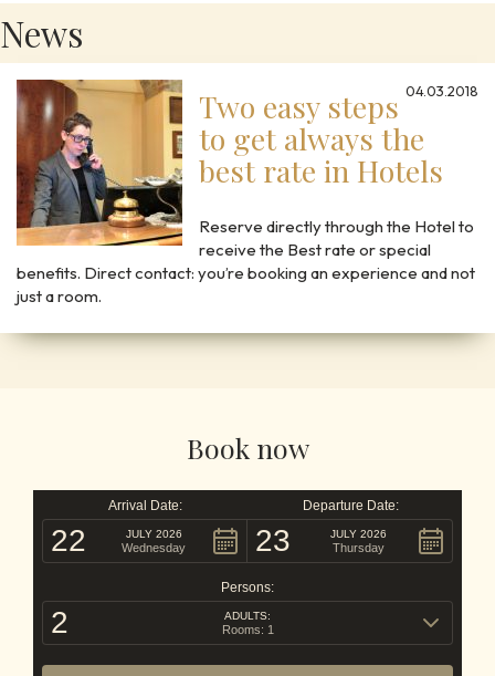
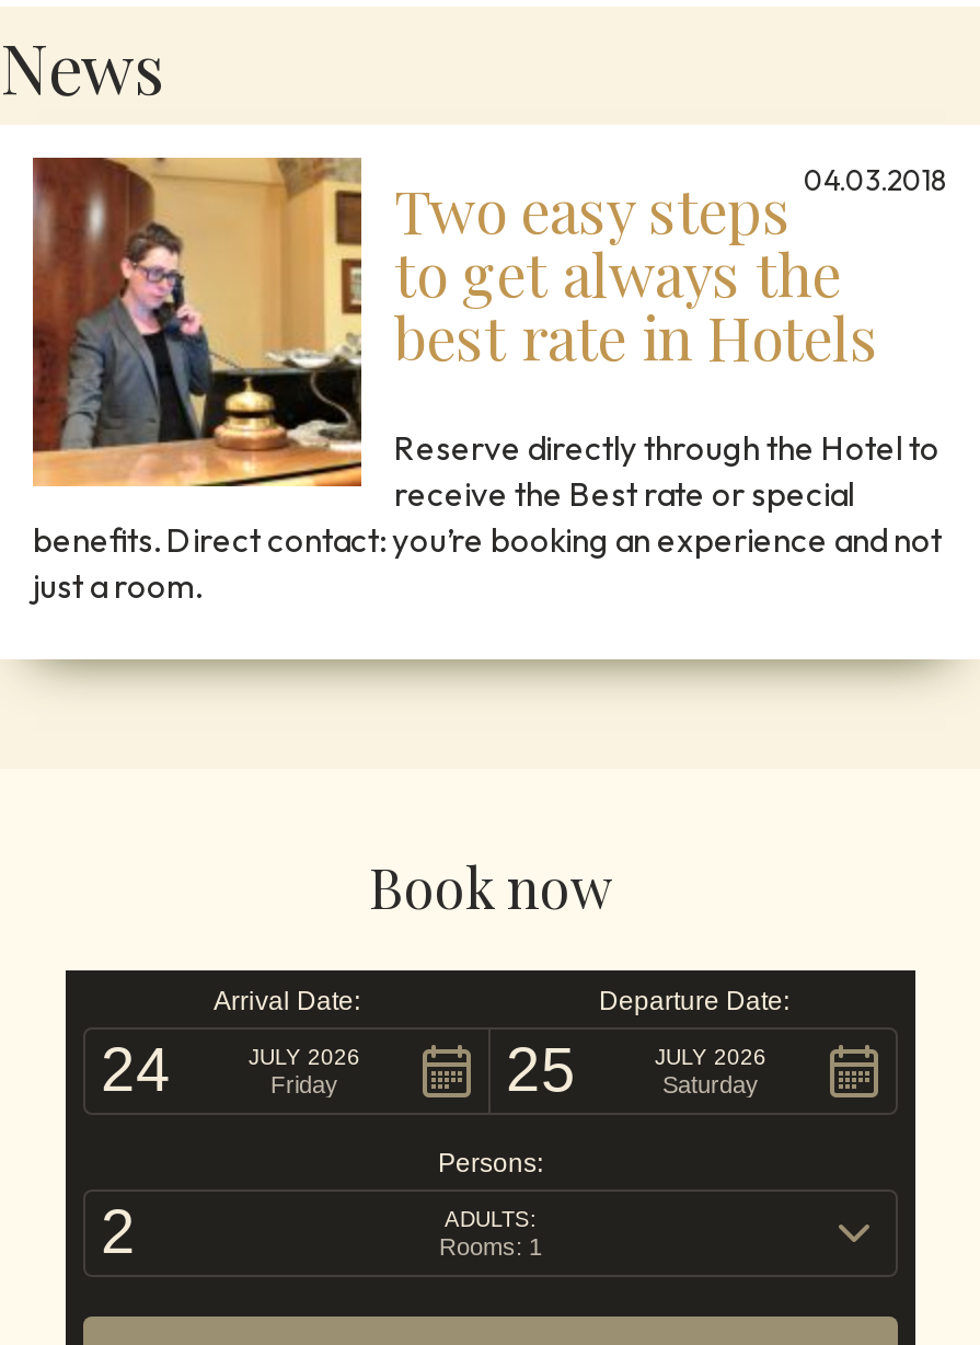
- 22
+ 24

- 23
+ 25

- Wednesday
+ Friday

- Thursday
+ Saturday
